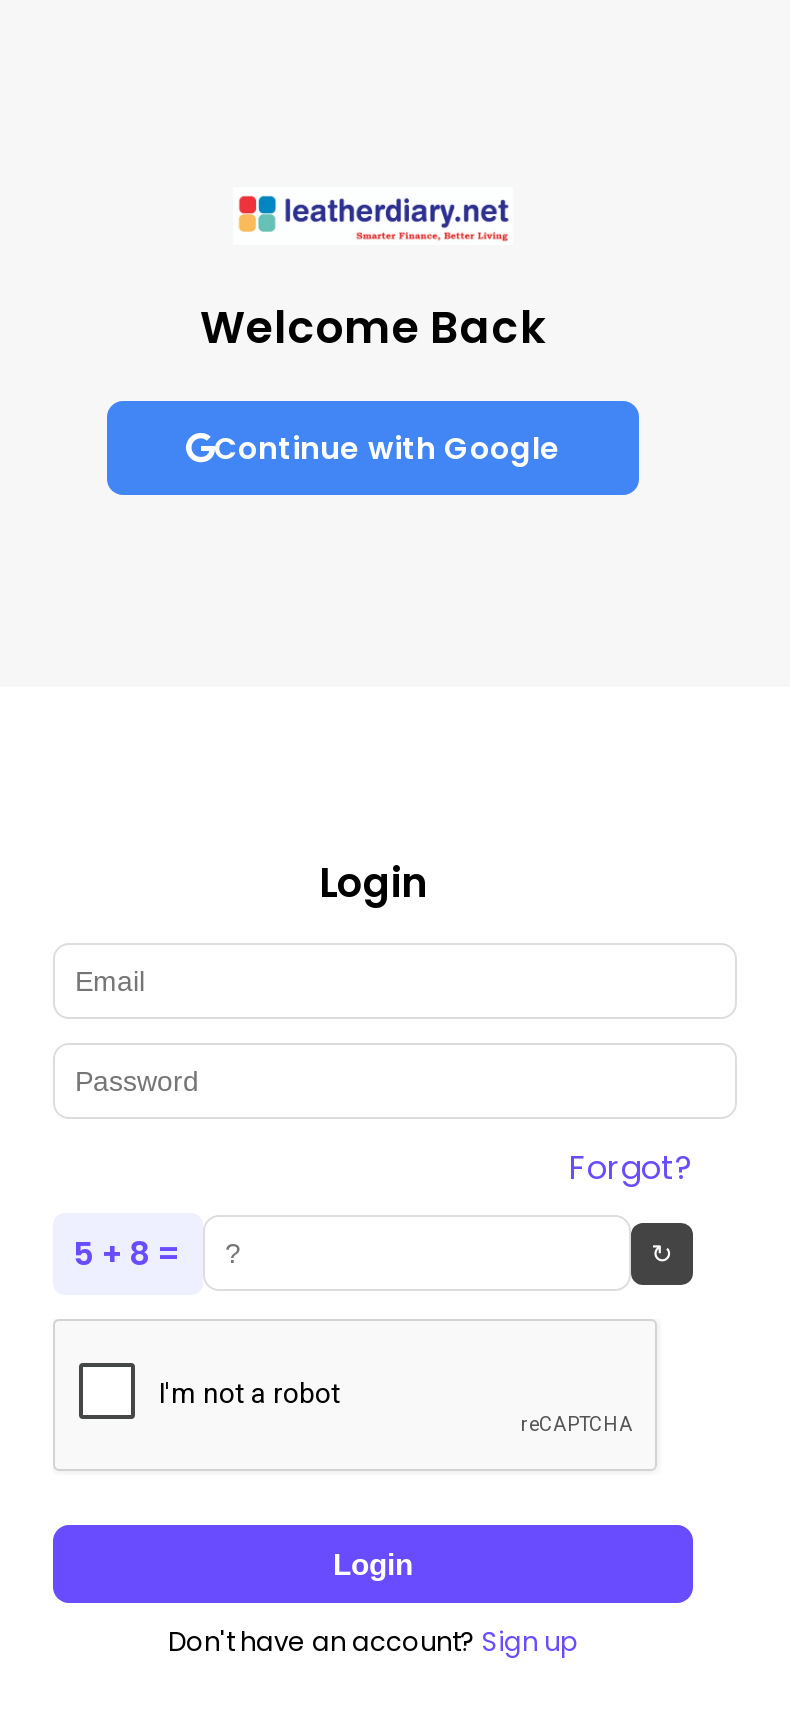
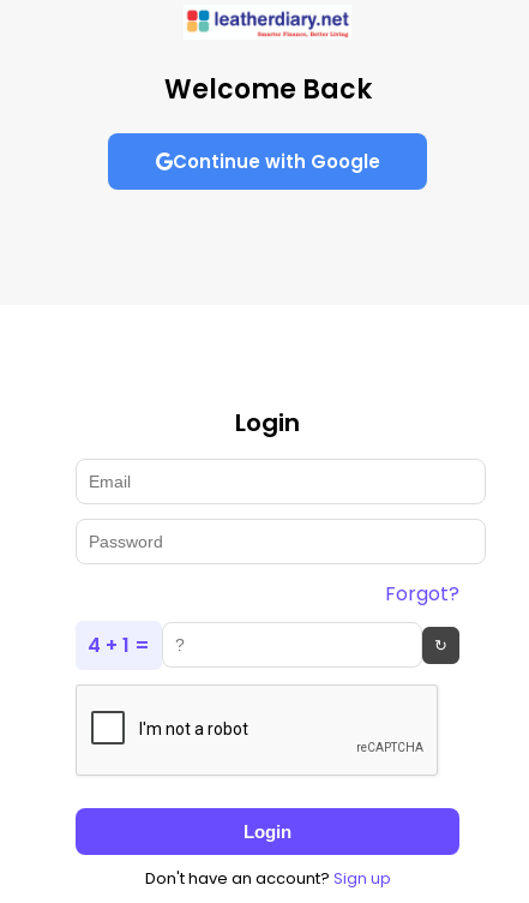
- 5 + 8 =
+ 4 + 1 =
